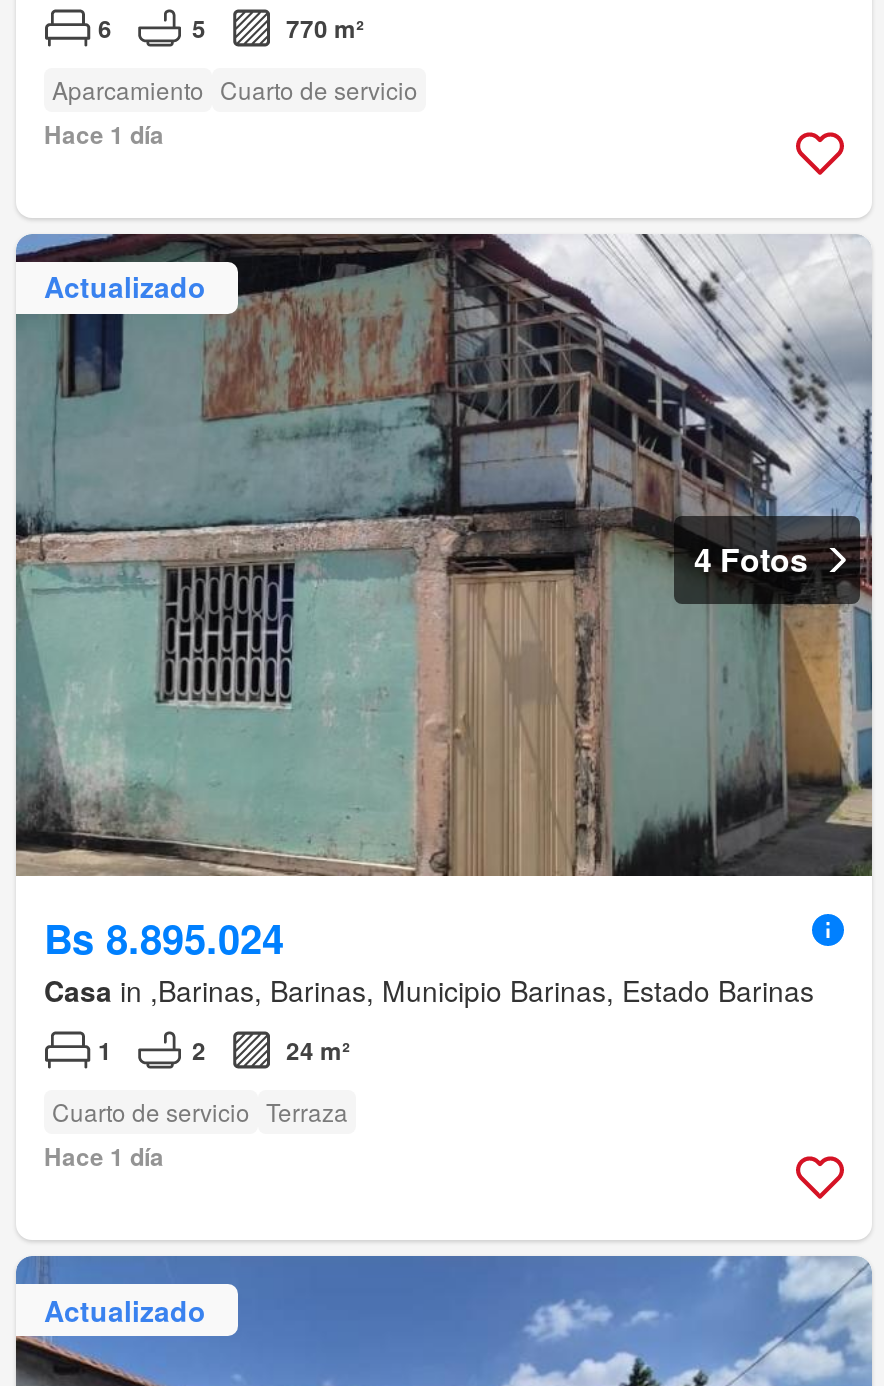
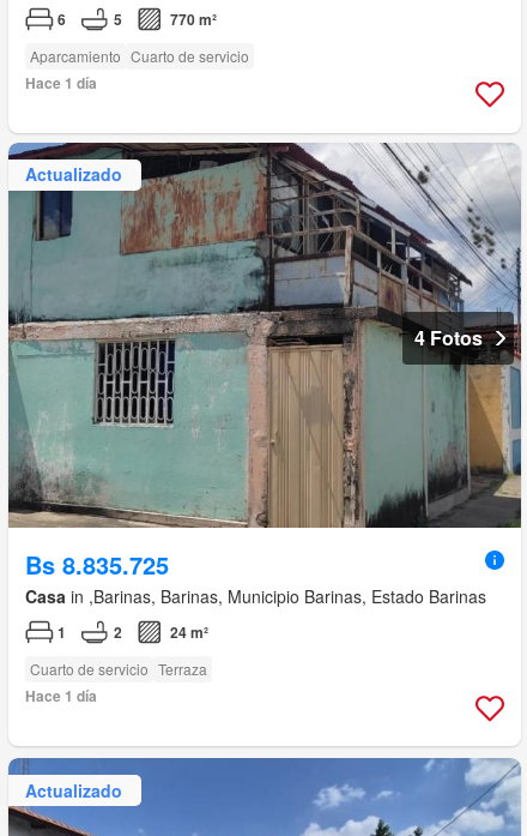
- Bs 8.895.024
+ Bs 8.835.725
